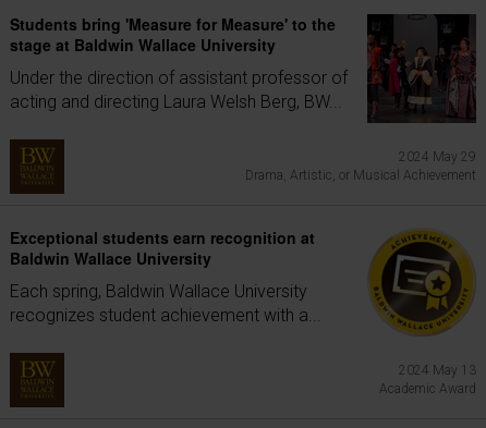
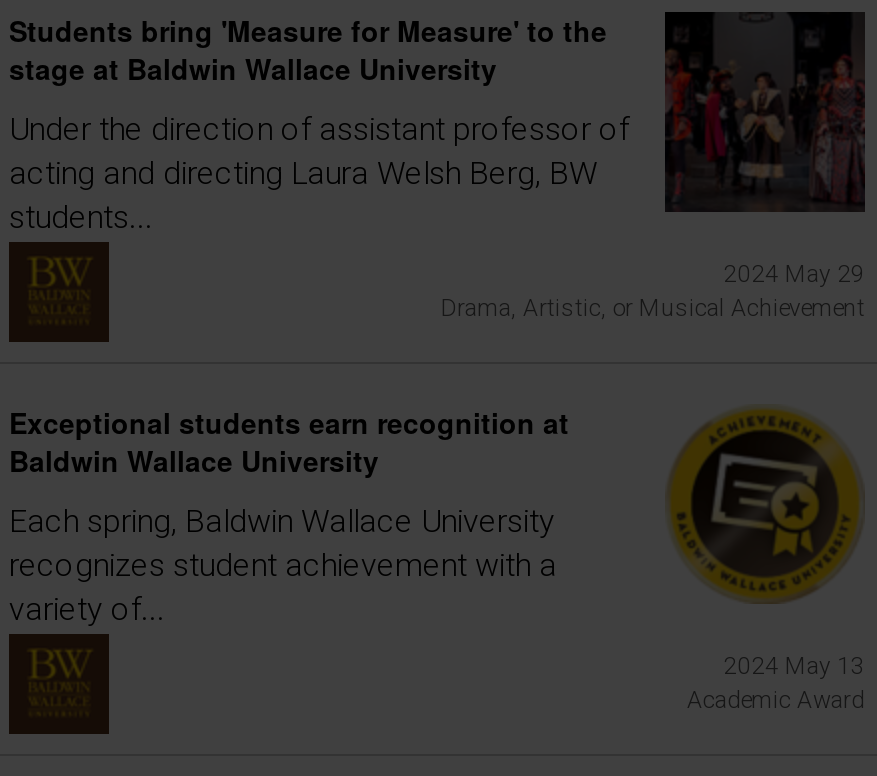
- acting and directing Laura Welsh Berg, BW...
+ acting and directing Laura Welsh Berg, BW
+ students...

- recognizes student achievement with a...
+ recognizes student achievement with a
+ variety of...
